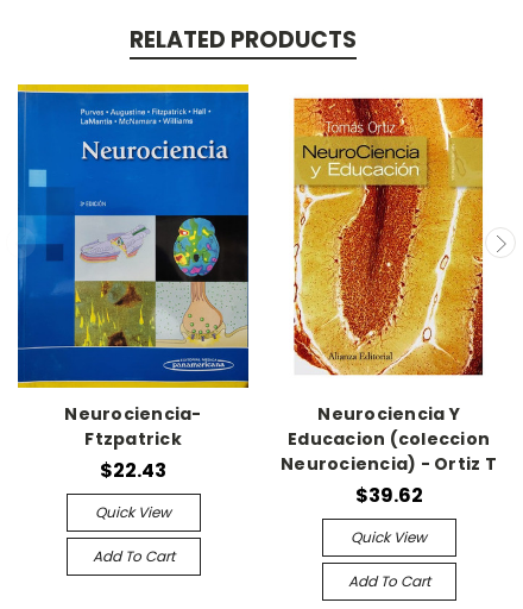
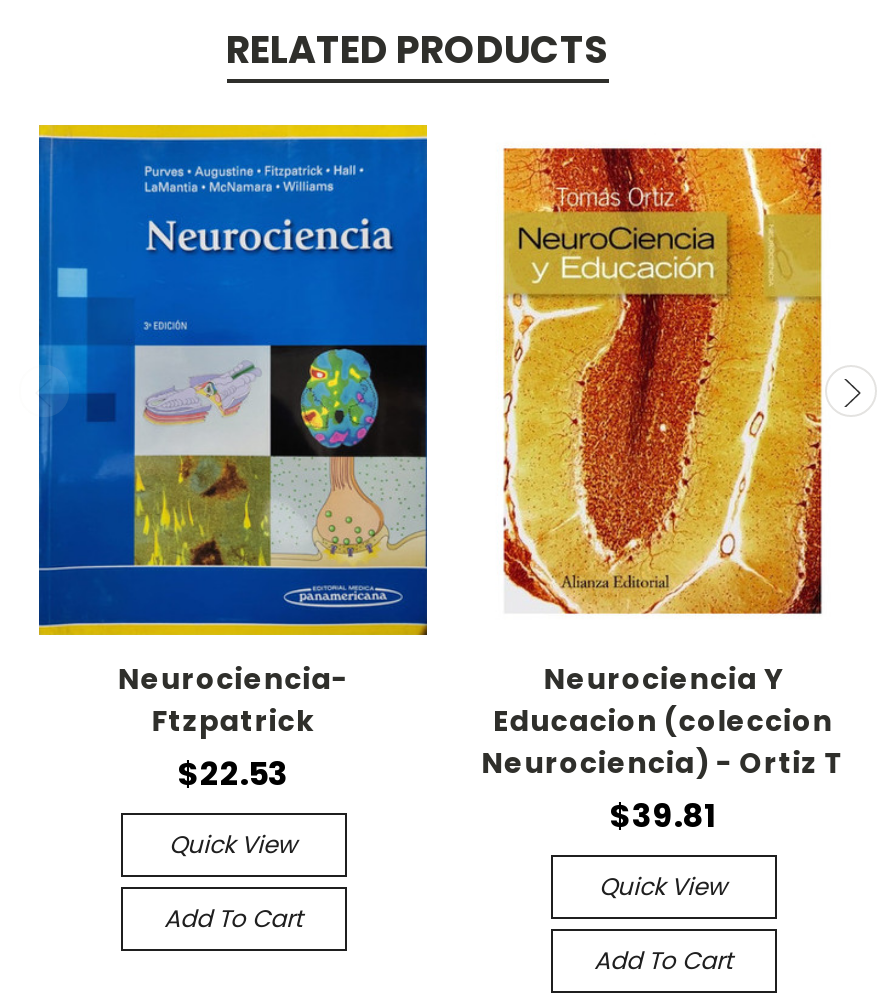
- $22.43
+ $22.53

- $39.62
+ $39.81
